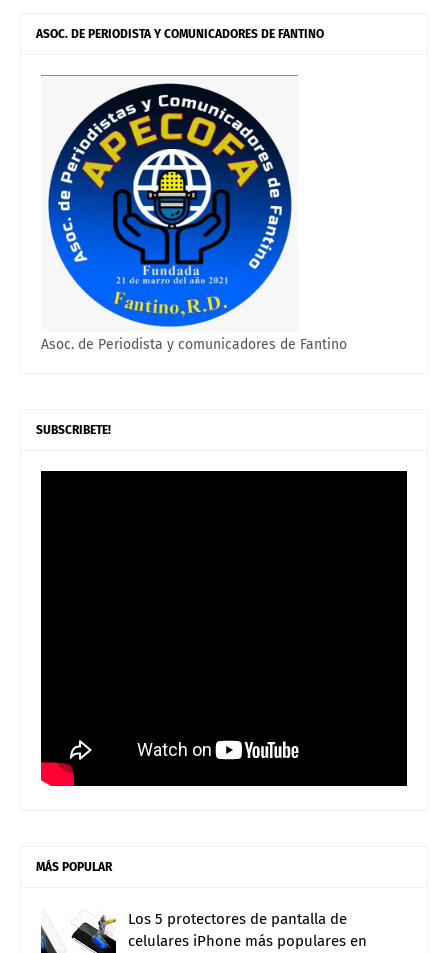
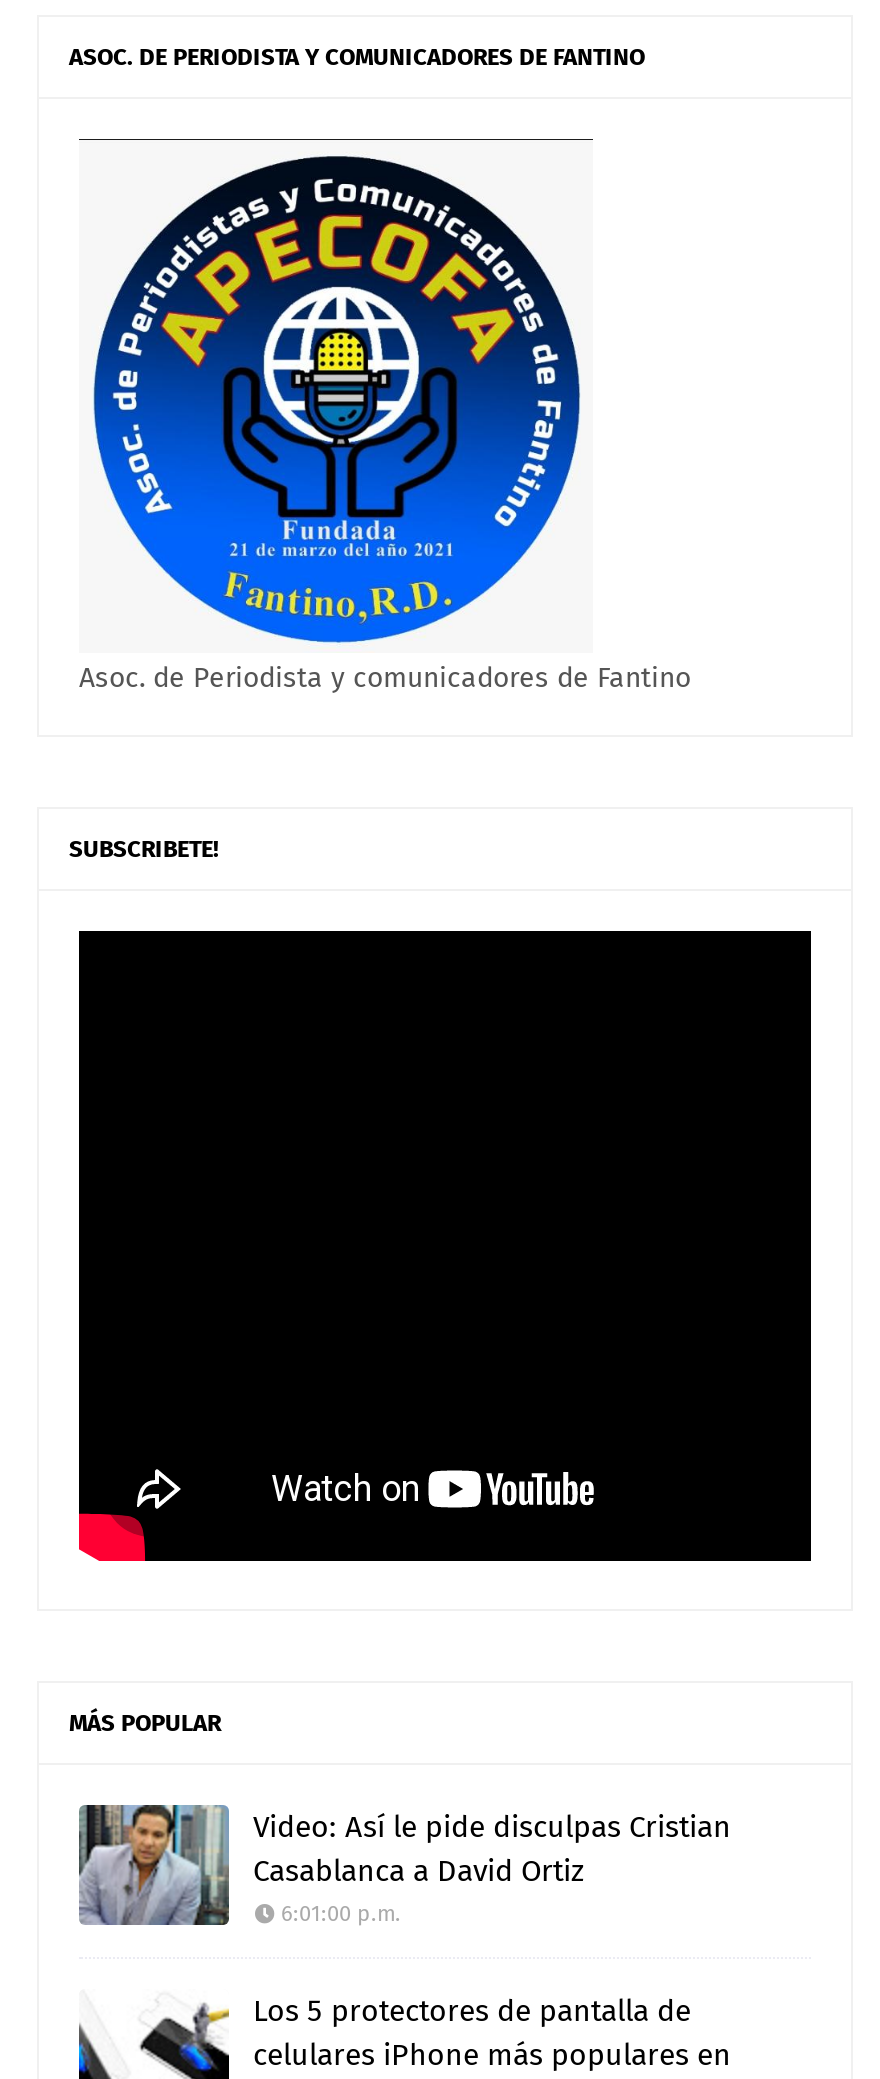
+ [image]
+ Video: Así le pide disculpas Cristian
+ Casablanca a David Ortiz
+ 6:01:00 p.m.
